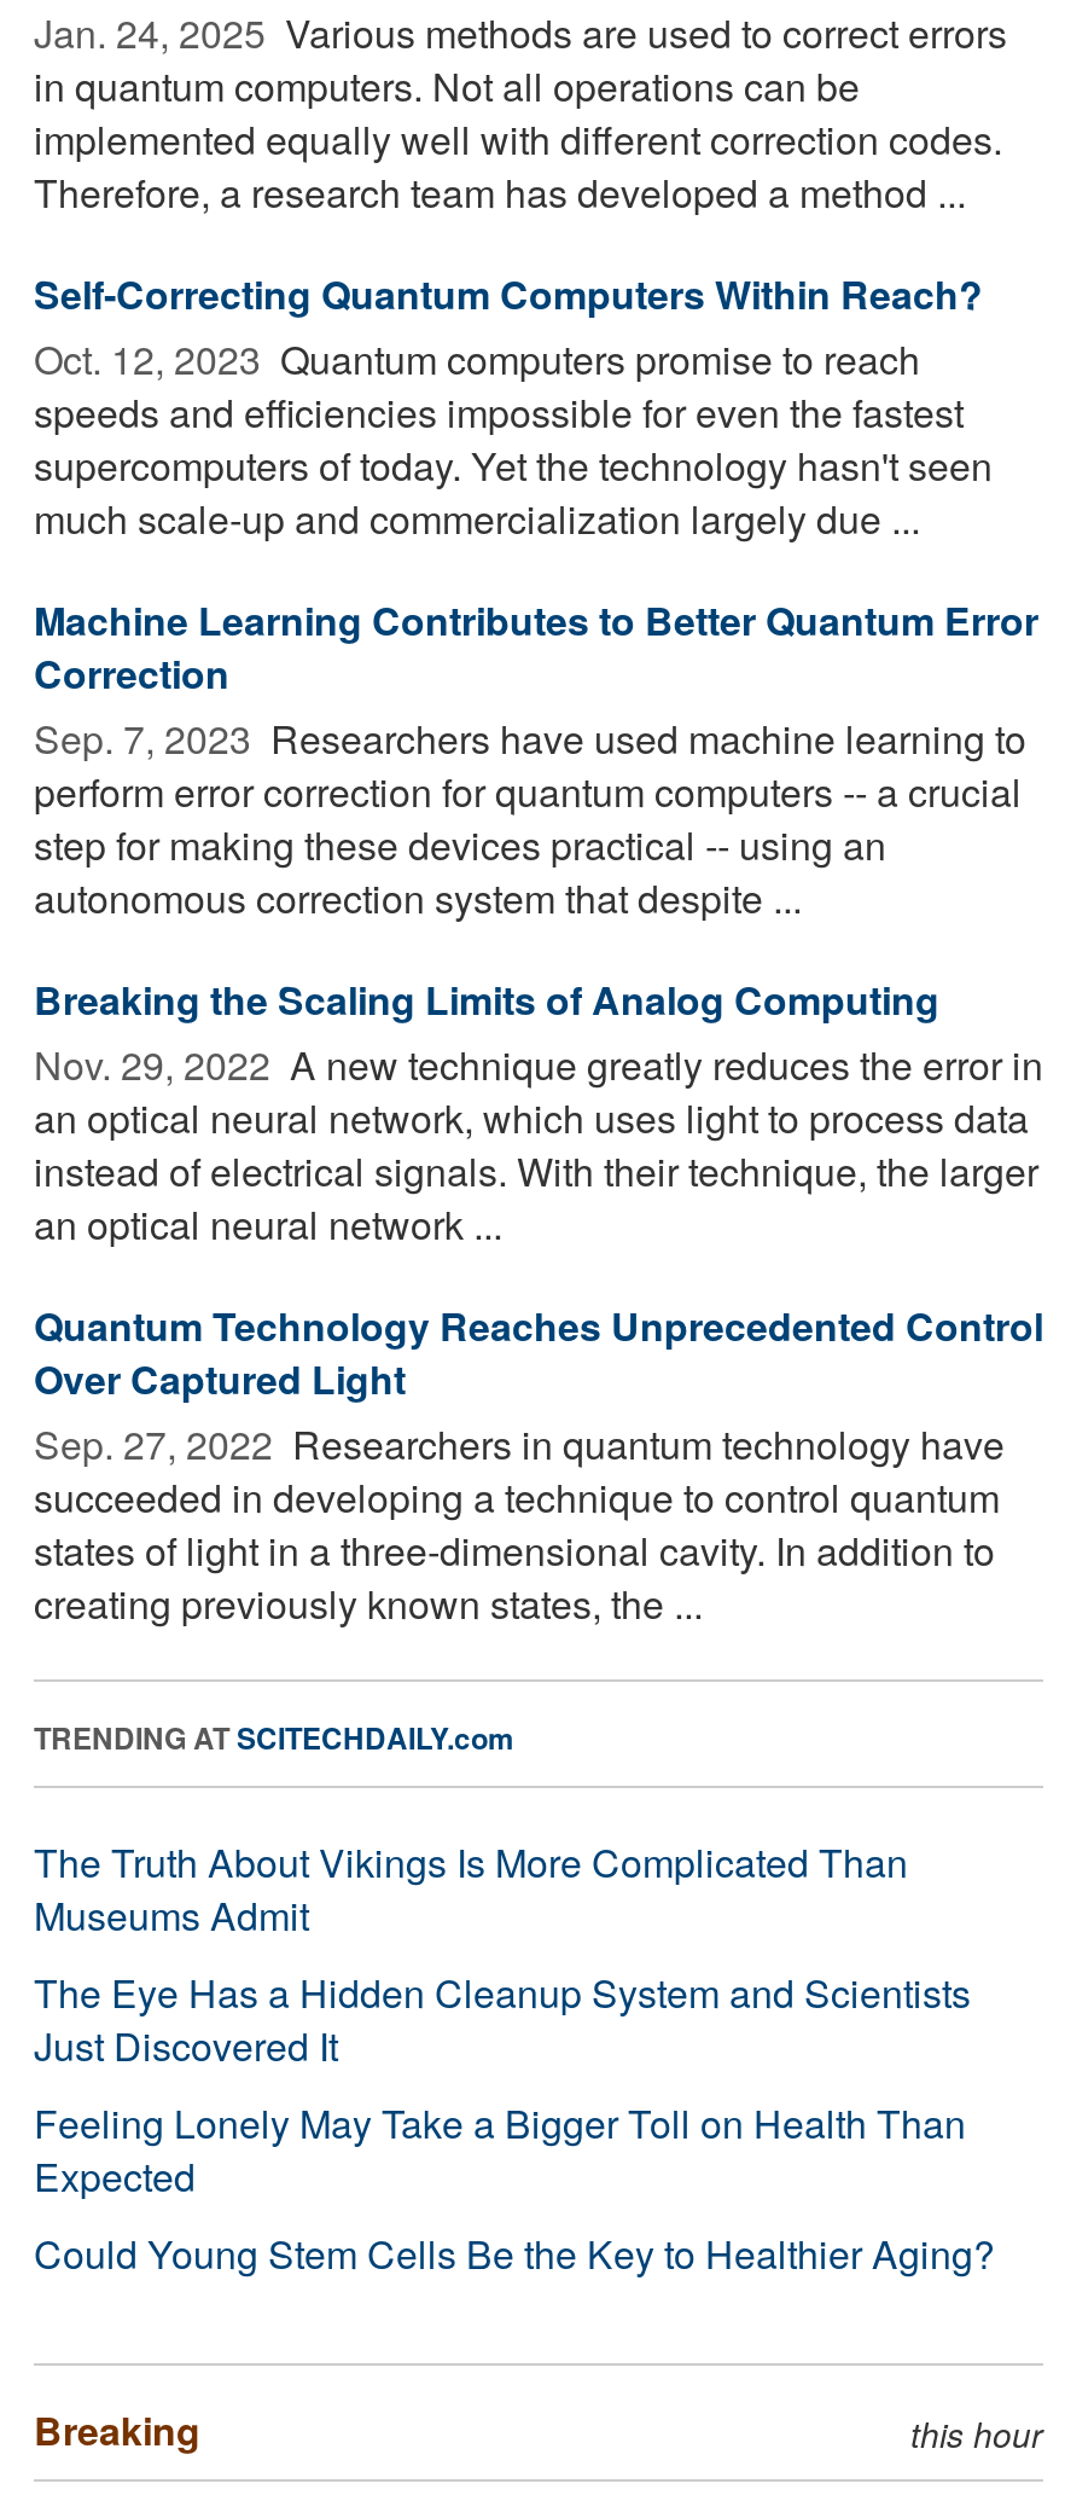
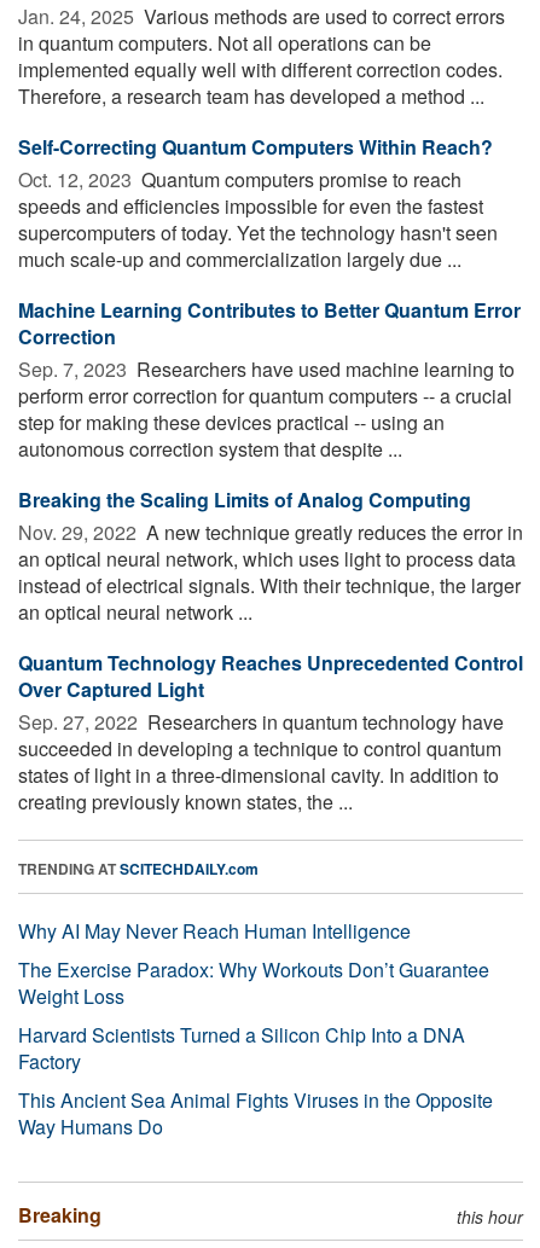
- The Truth About Vikings Is More Complicated Than
- Museums Admit
- The Eye Has a Hidden Cleanup System and Scientists
- Just Discovered It
- Feeling Lonely May Take a Bigger Toll on Health Than
- Expected
- Could Young Stem Cells Be the Key to Healthier Aging?
+ Why AI May Never Reach Human Intelligence
+ The Exercise Paradox: Why Workouts Don’t Guarantee
+ Weight Loss
+ Harvard Scientists Turned a Silicon Chip Into a DNA
+ Factory
+ This Ancient Sea Animal Fights Viruses in the Opposite
+ Way Humans Do
